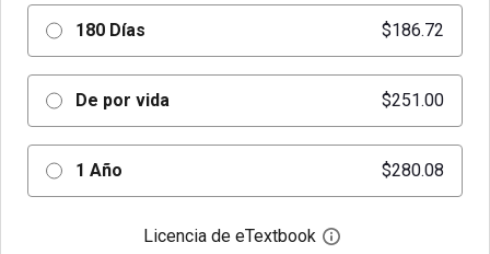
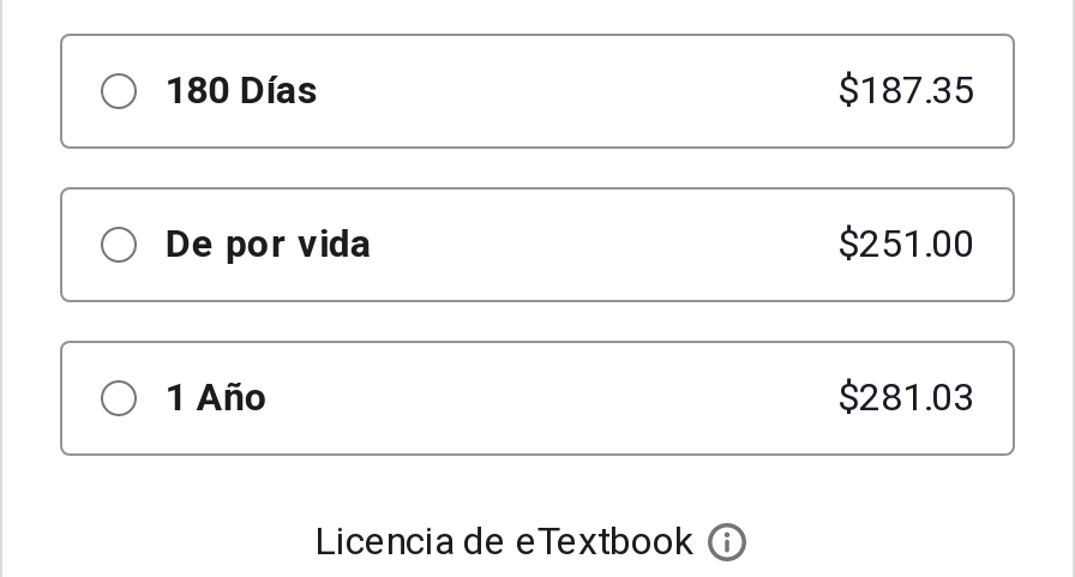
- $186.72
+ $187.35

- $280.08
+ $281.03
